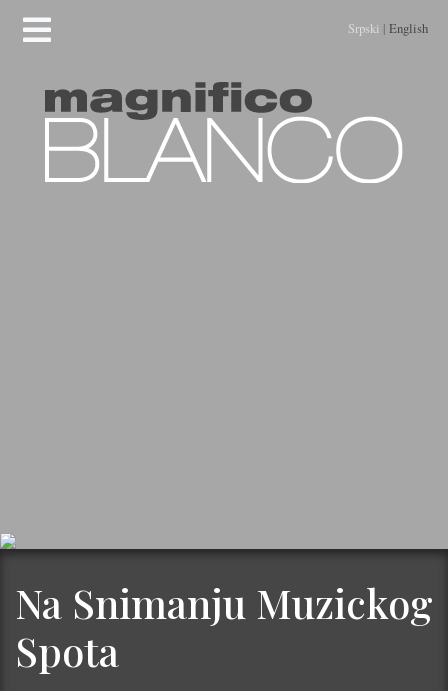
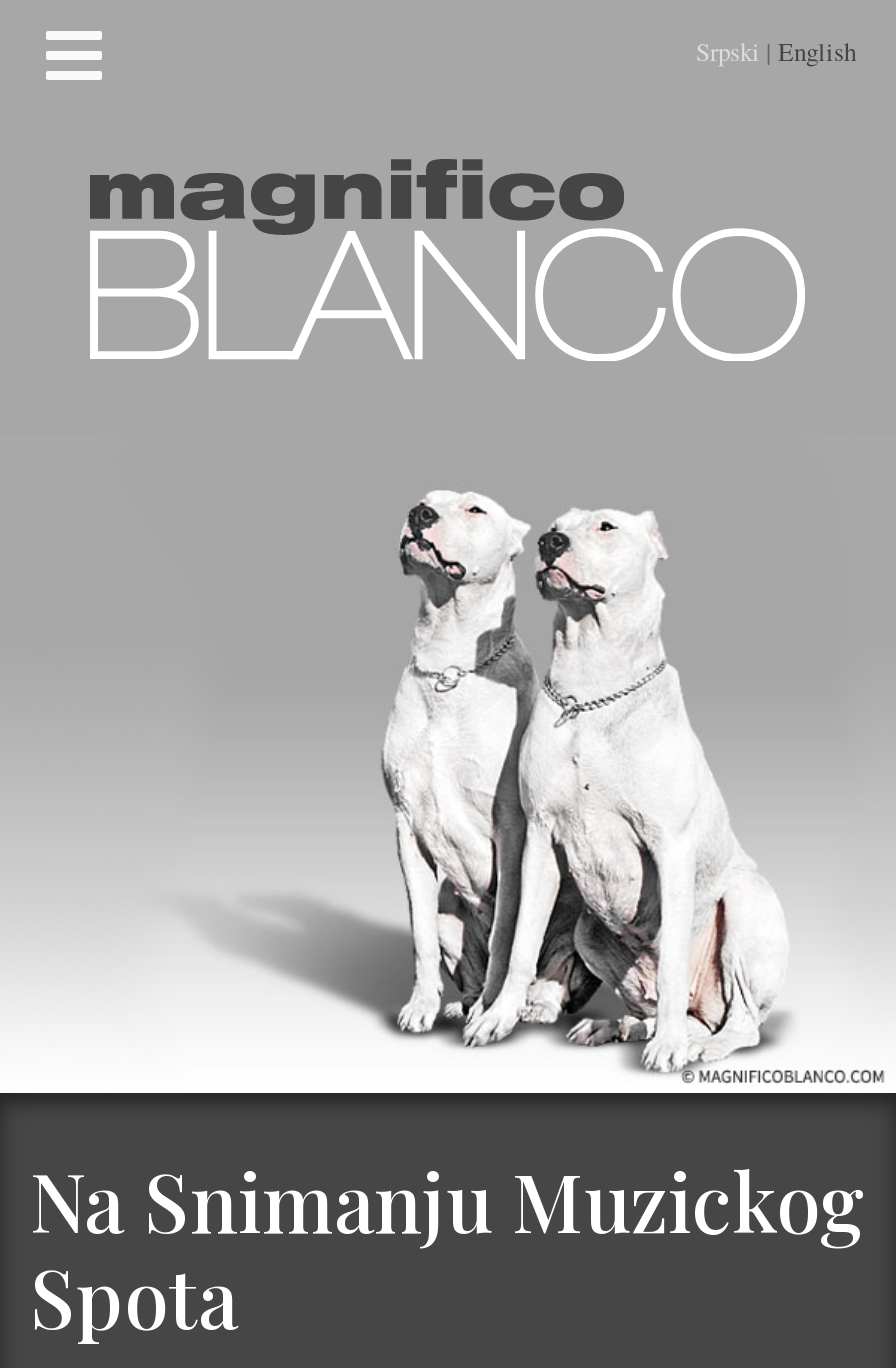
+ [image]
